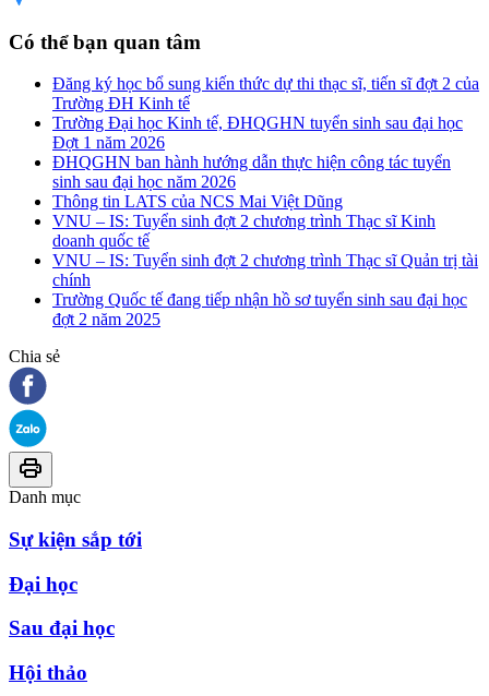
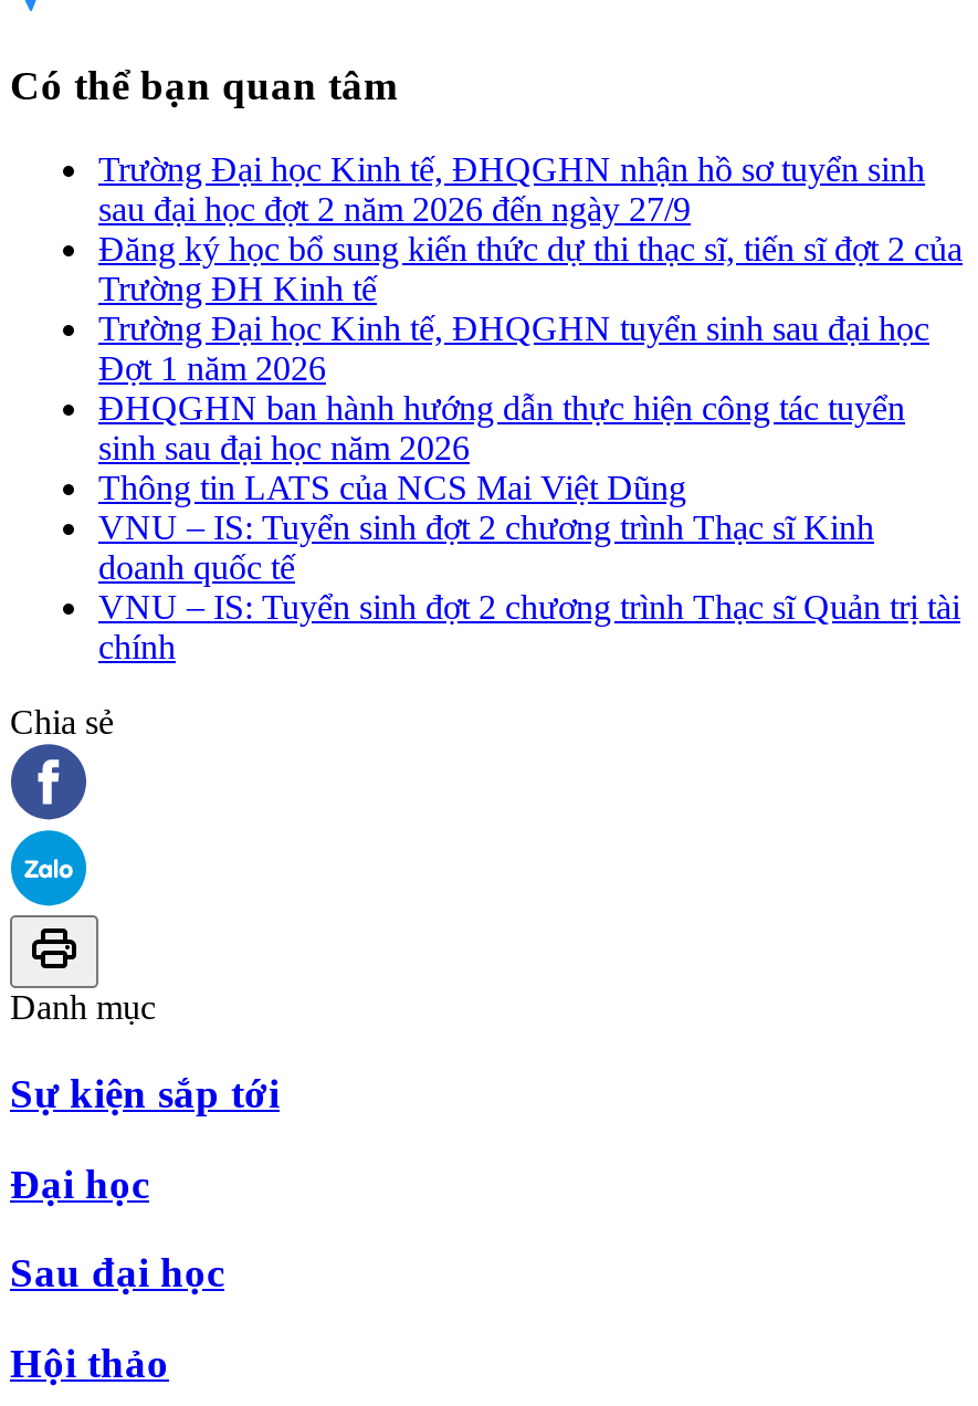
+ Trường Đại học Kinh tế, ĐHQGHN nhận hồ sơ tuyển sinh
+ sau đại học đợt 2 năm 2026 đến ngày 27/9

moved down: Đăng ký học bổ sung kiến thức dự thi thạc sĩ, tiến sĩ đợt 2 của | Trường ĐH Kinh tế | Trường Đại học Kinh tế, ĐHQGHN tuyển sinh sau đại học | ... | VNU – IS: Tuyển sinh đợt 2 chương trình Thạc sĩ Quản trị tài | chính

- Trường Quốc tế đang tiếp nhận hồ sơ tuyển sinh sau đại học
- đợt 2 năm 2025
